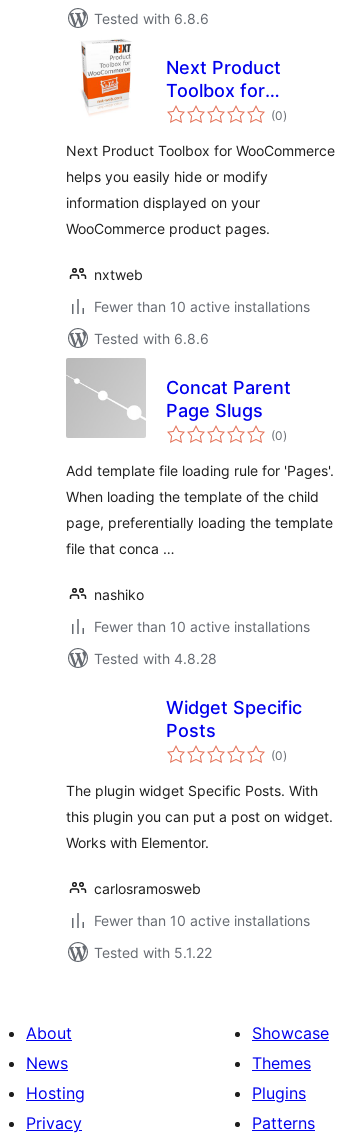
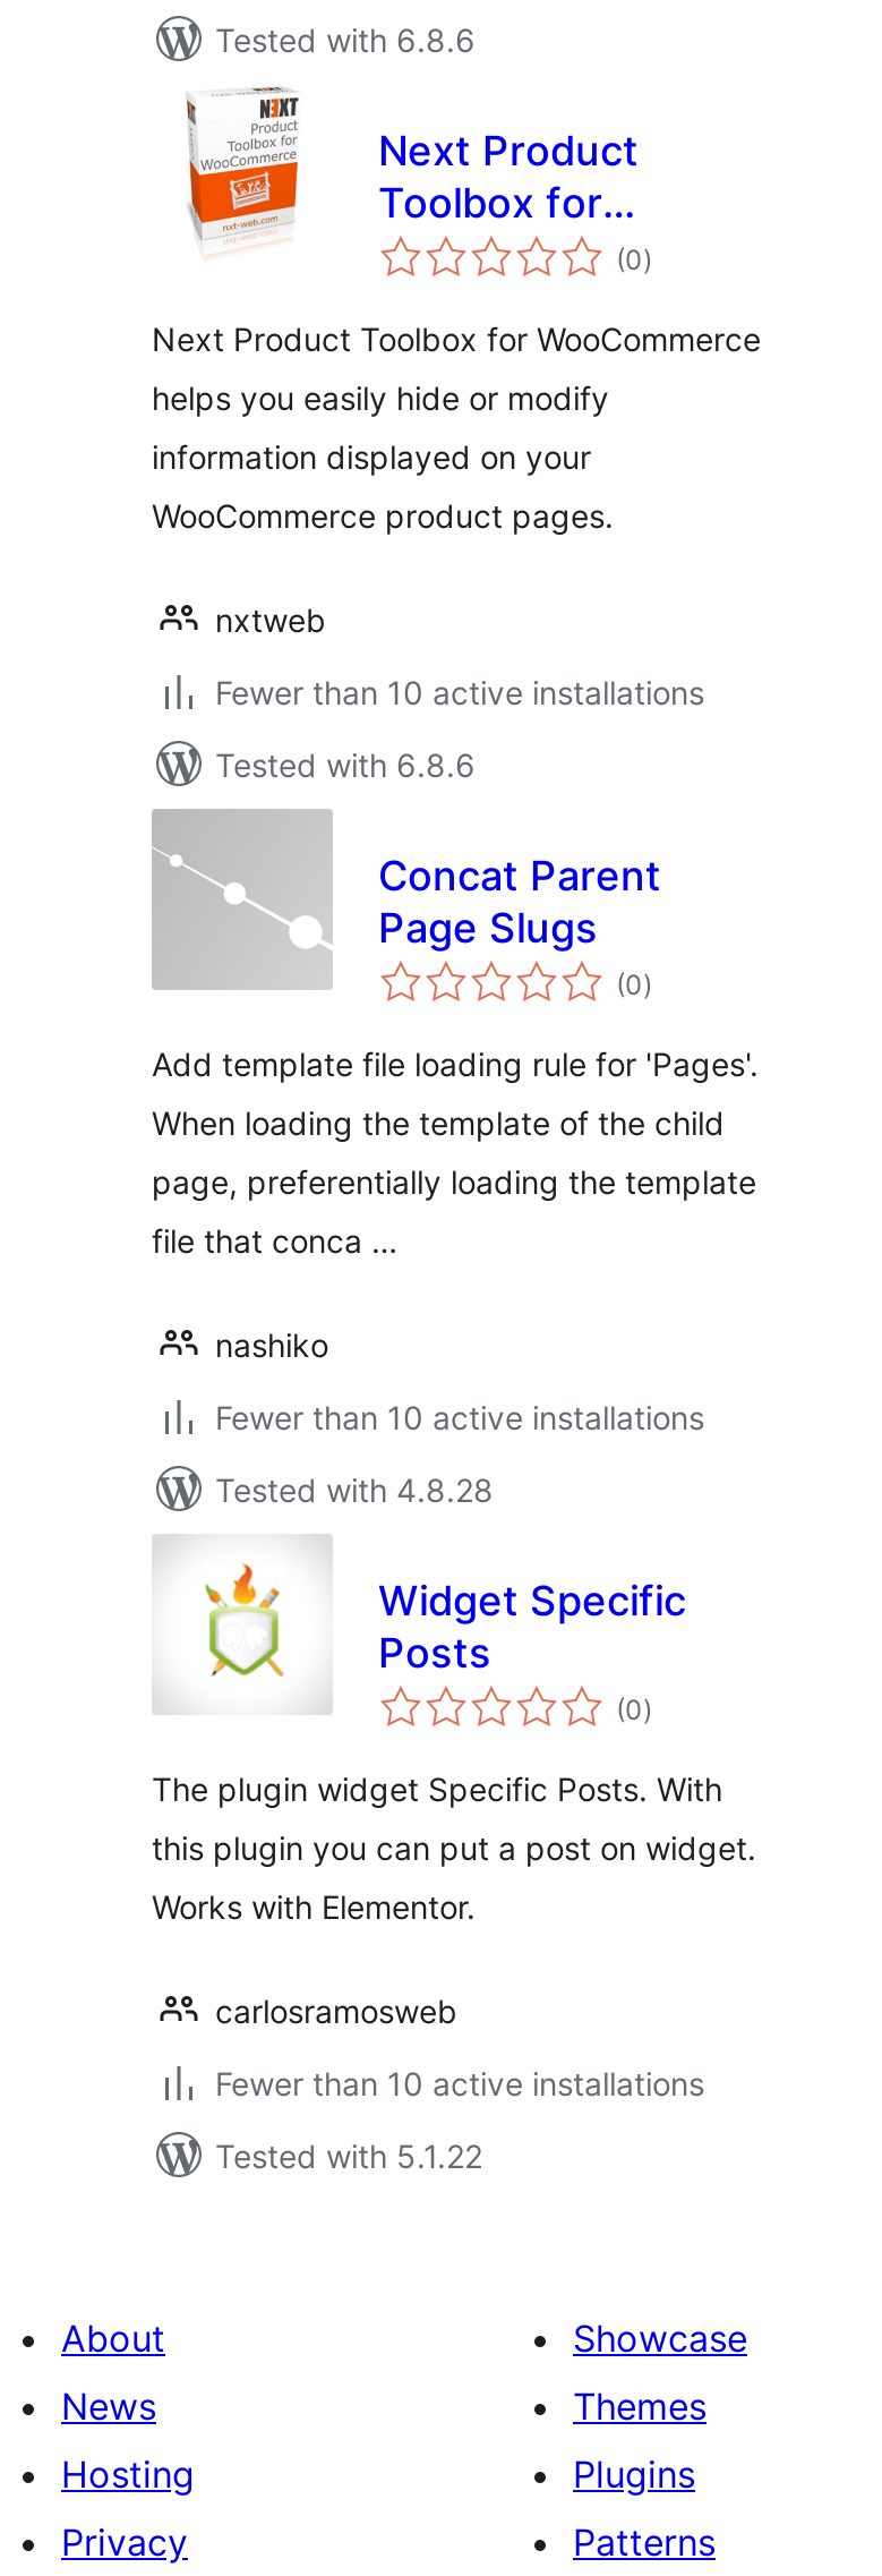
+ [image]
